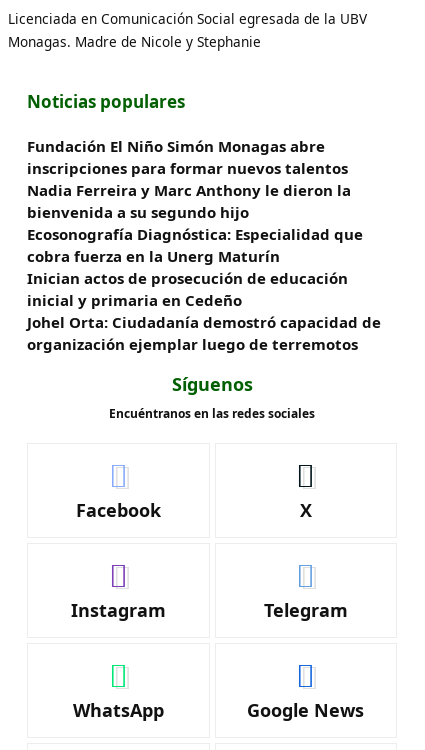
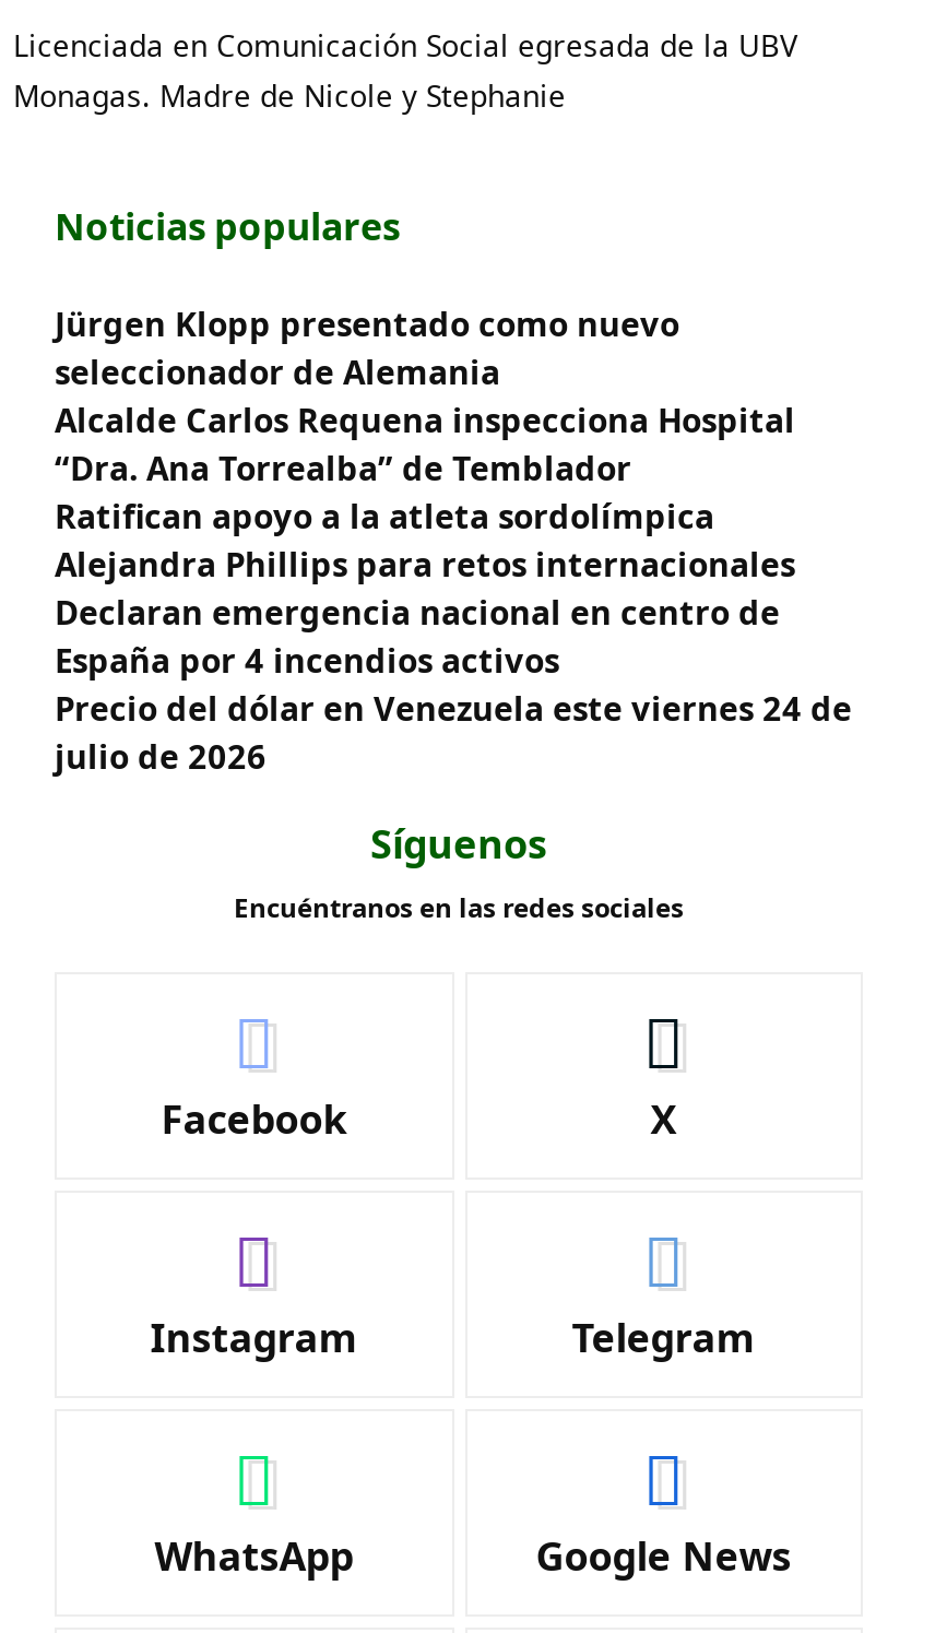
- Fundación El Niño Simón Monagas abre
- inscripciones para formar nuevos talentos
- Nadia Ferreira y Marc Anthony le dieron la
- bienvenida a su segundo hijo
- Ecosonografía Diagnóstica: Especialidad que
- cobra fuerza en la Unerg Maturín
- Inician actos de prosecución de educación
- inicial y primaria en Cedeño
- Johel Orta: Ciudadanía demostró capacidad de
- organización ejemplar luego de terremotos
+ Jürgen Klopp presentado como nuevo
+ seleccionador de Alemania
+ Alcalde Carlos Requena inspecciona Hospital
+ “Dra. Ana Torrealba” de Temblador
+ Ratifican apoyo a la atleta sordolímpica
+ Alejandra Phillips para retos internacionales
+ Declaran emergencia nacional en centro de
+ España por 4 incendios activos
+ Precio del dólar en Venezuela este viernes 24 de
+ julio de 2026
